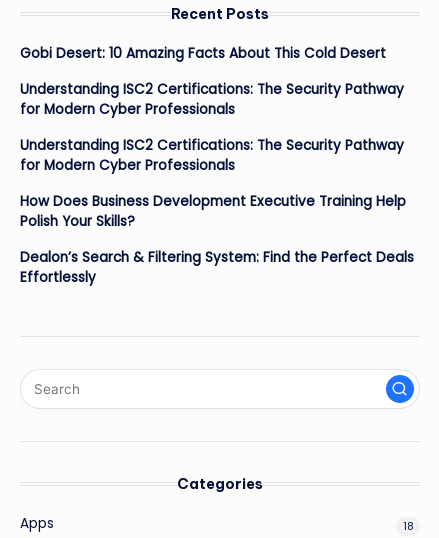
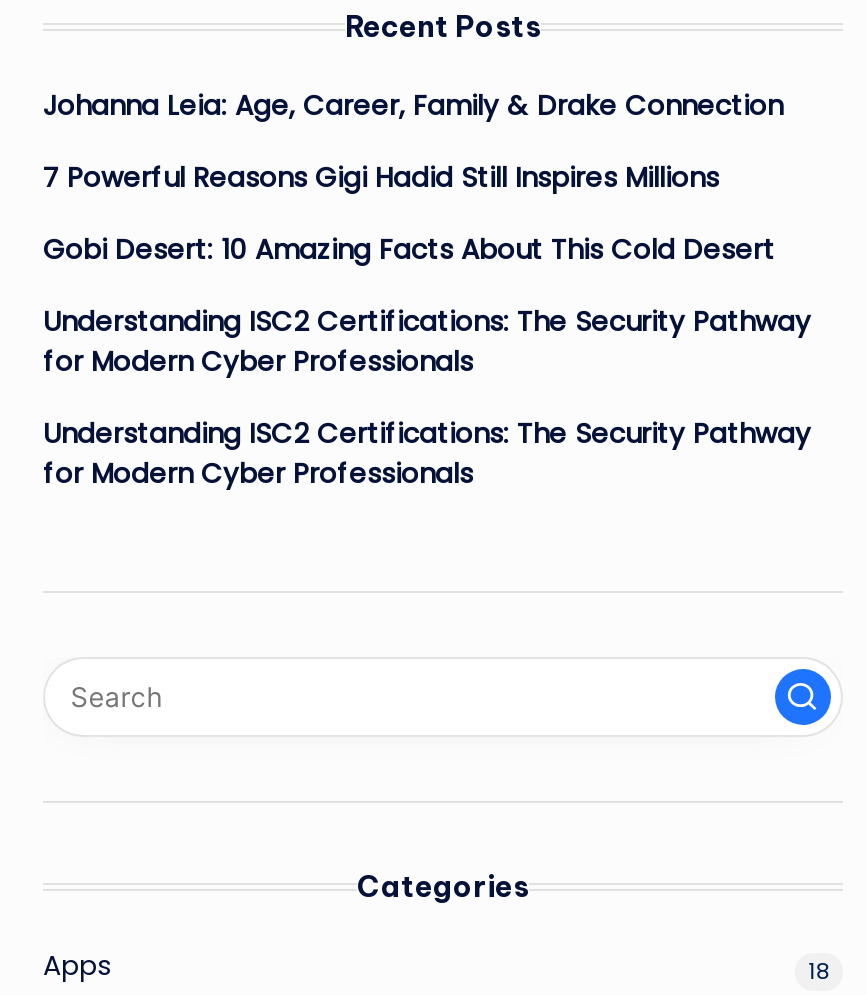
+ Johanna Leia: Age, Career, Family & Drake Connection
+ 7 Powerful Reasons Gigi Hadid Still Inspires Millions

moved down: Gobi Desert: 10 Amazing Facts About This Cold Desert | Understanding ISC2 Certifications: The Security Pathway | for Modern Cyber Professionals | Understanding ISC2 Certifications: The Security Pathway | for Modern Cyber Professionals

- How Does Business Development Executive Training Help
- Polish Your Skills?
- Dealon’s Search & Filtering System: Find the Perfect Deals
- Effortlessly
